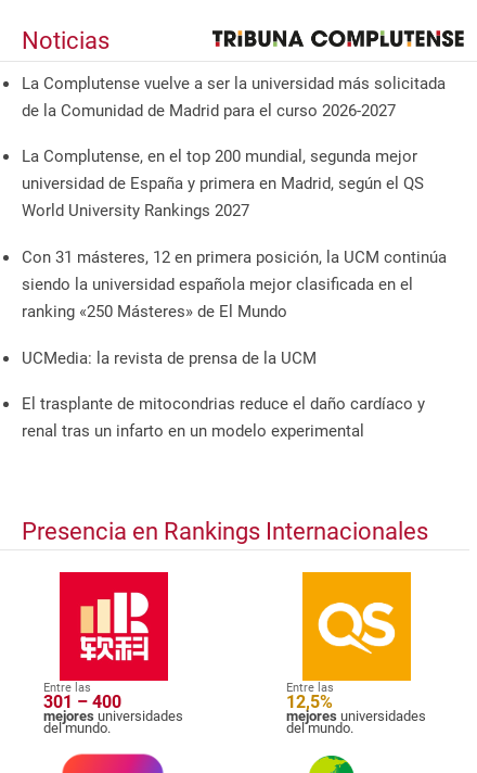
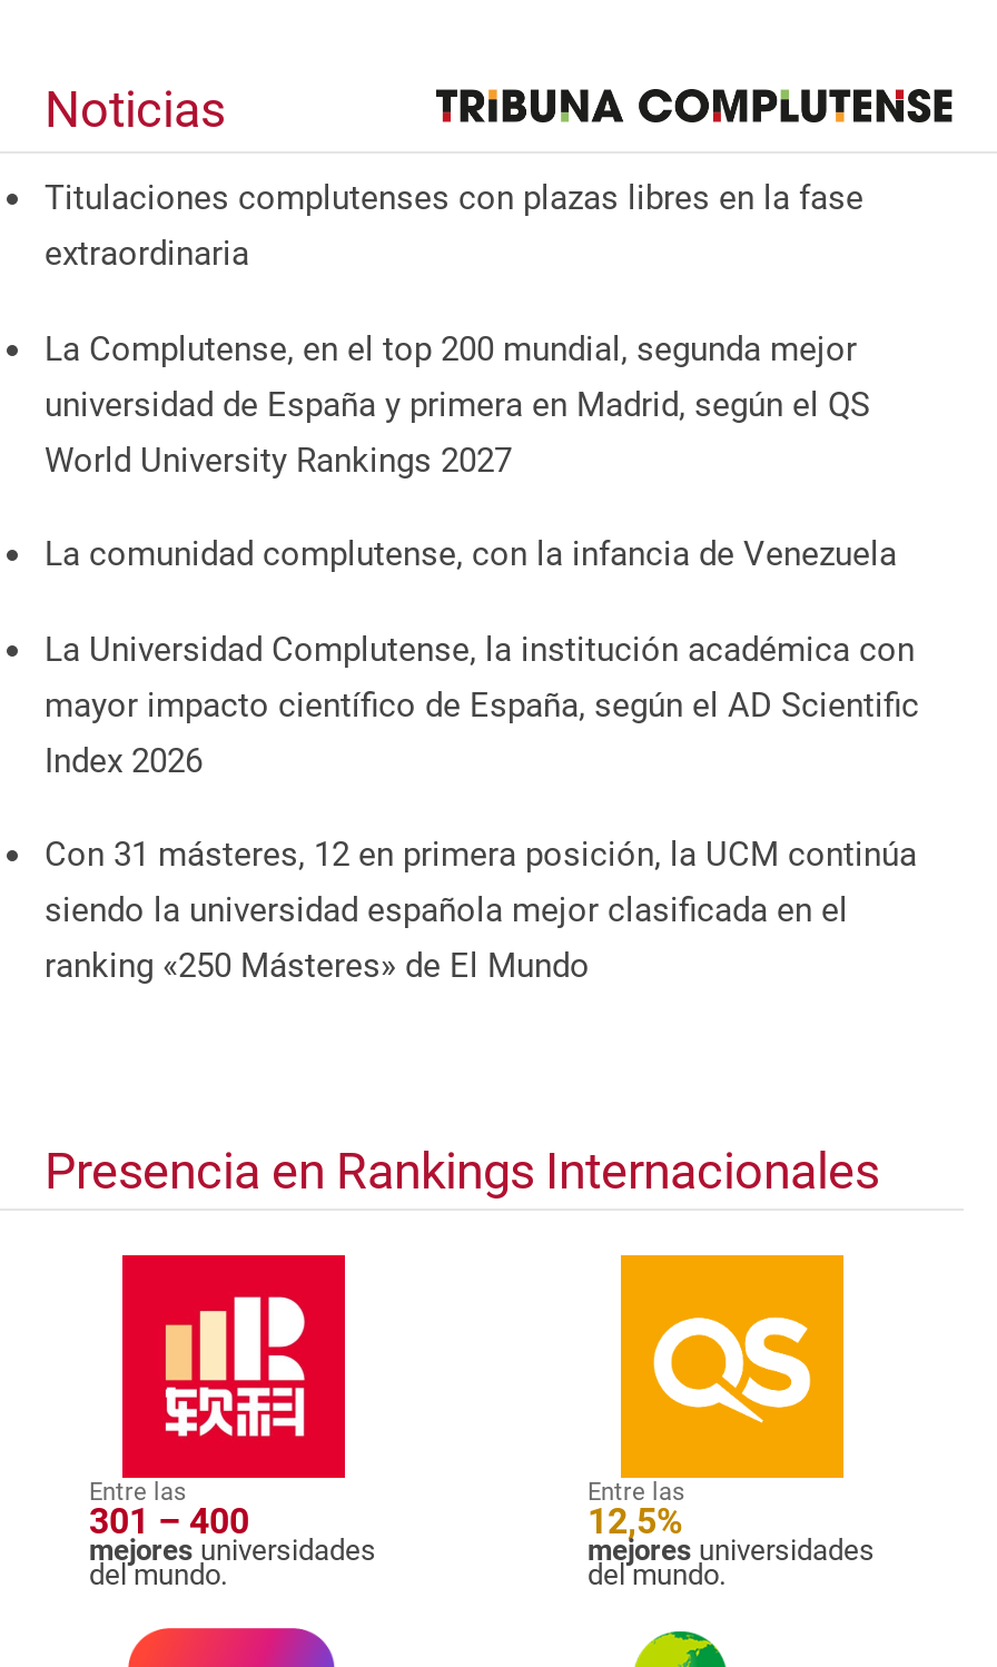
- La Complutense vuelve a ser la universidad más solicitada
- de la Comunidad de Madrid para el curso 2026-2027
+ Titulaciones complutenses con plazas libres en la fase
+ extraordinaria

+ La comunidad complutense, con la infancia de Venezuela
+ La Universidad Complutense, la institución académica con
+ mayor impacto científico de España, según el AD Scientific
+ Index 2026

moved down: Con 31 másteres, 12 en primera posición, la UCM continúa | siendo la universidad española mejor clasificada en el | ranking «250 Másteres» de El Mundo

- UCMedia: la revista de prensa de la UCM
- El trasplante de mitocondrias reduce el daño cardíaco y
- renal tras un infarto en un modelo experimental
